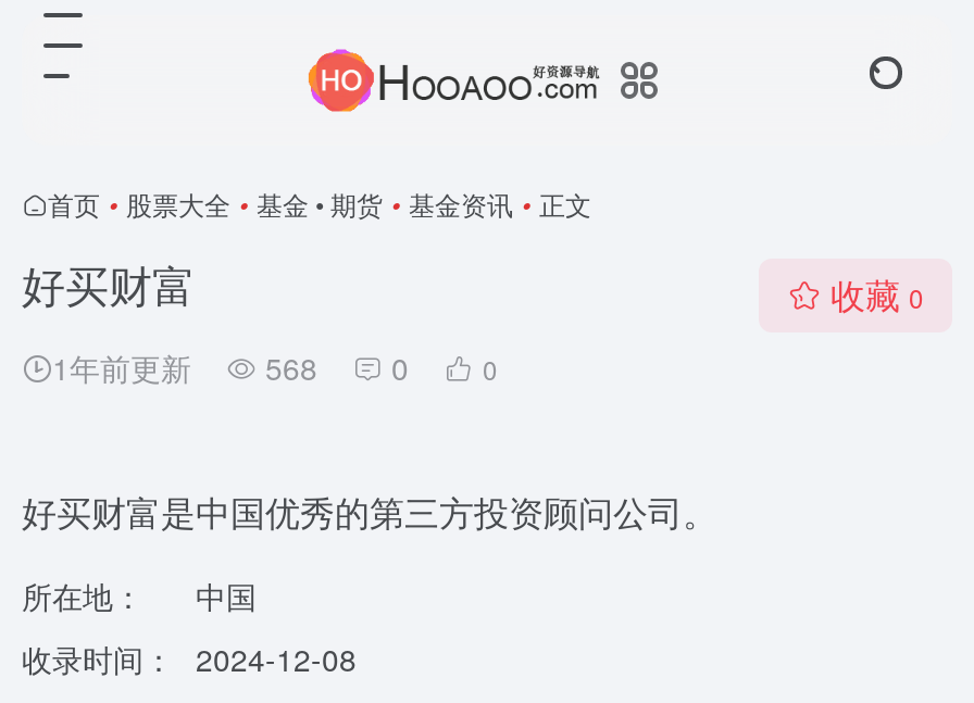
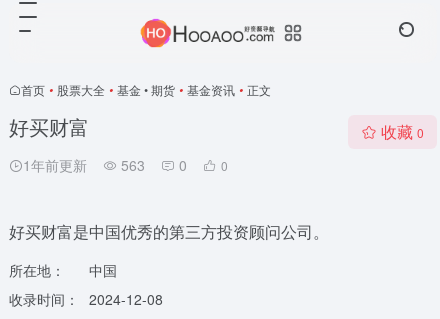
- 1年前更新 568 0 0
+ 1年前更新 563 0 0
